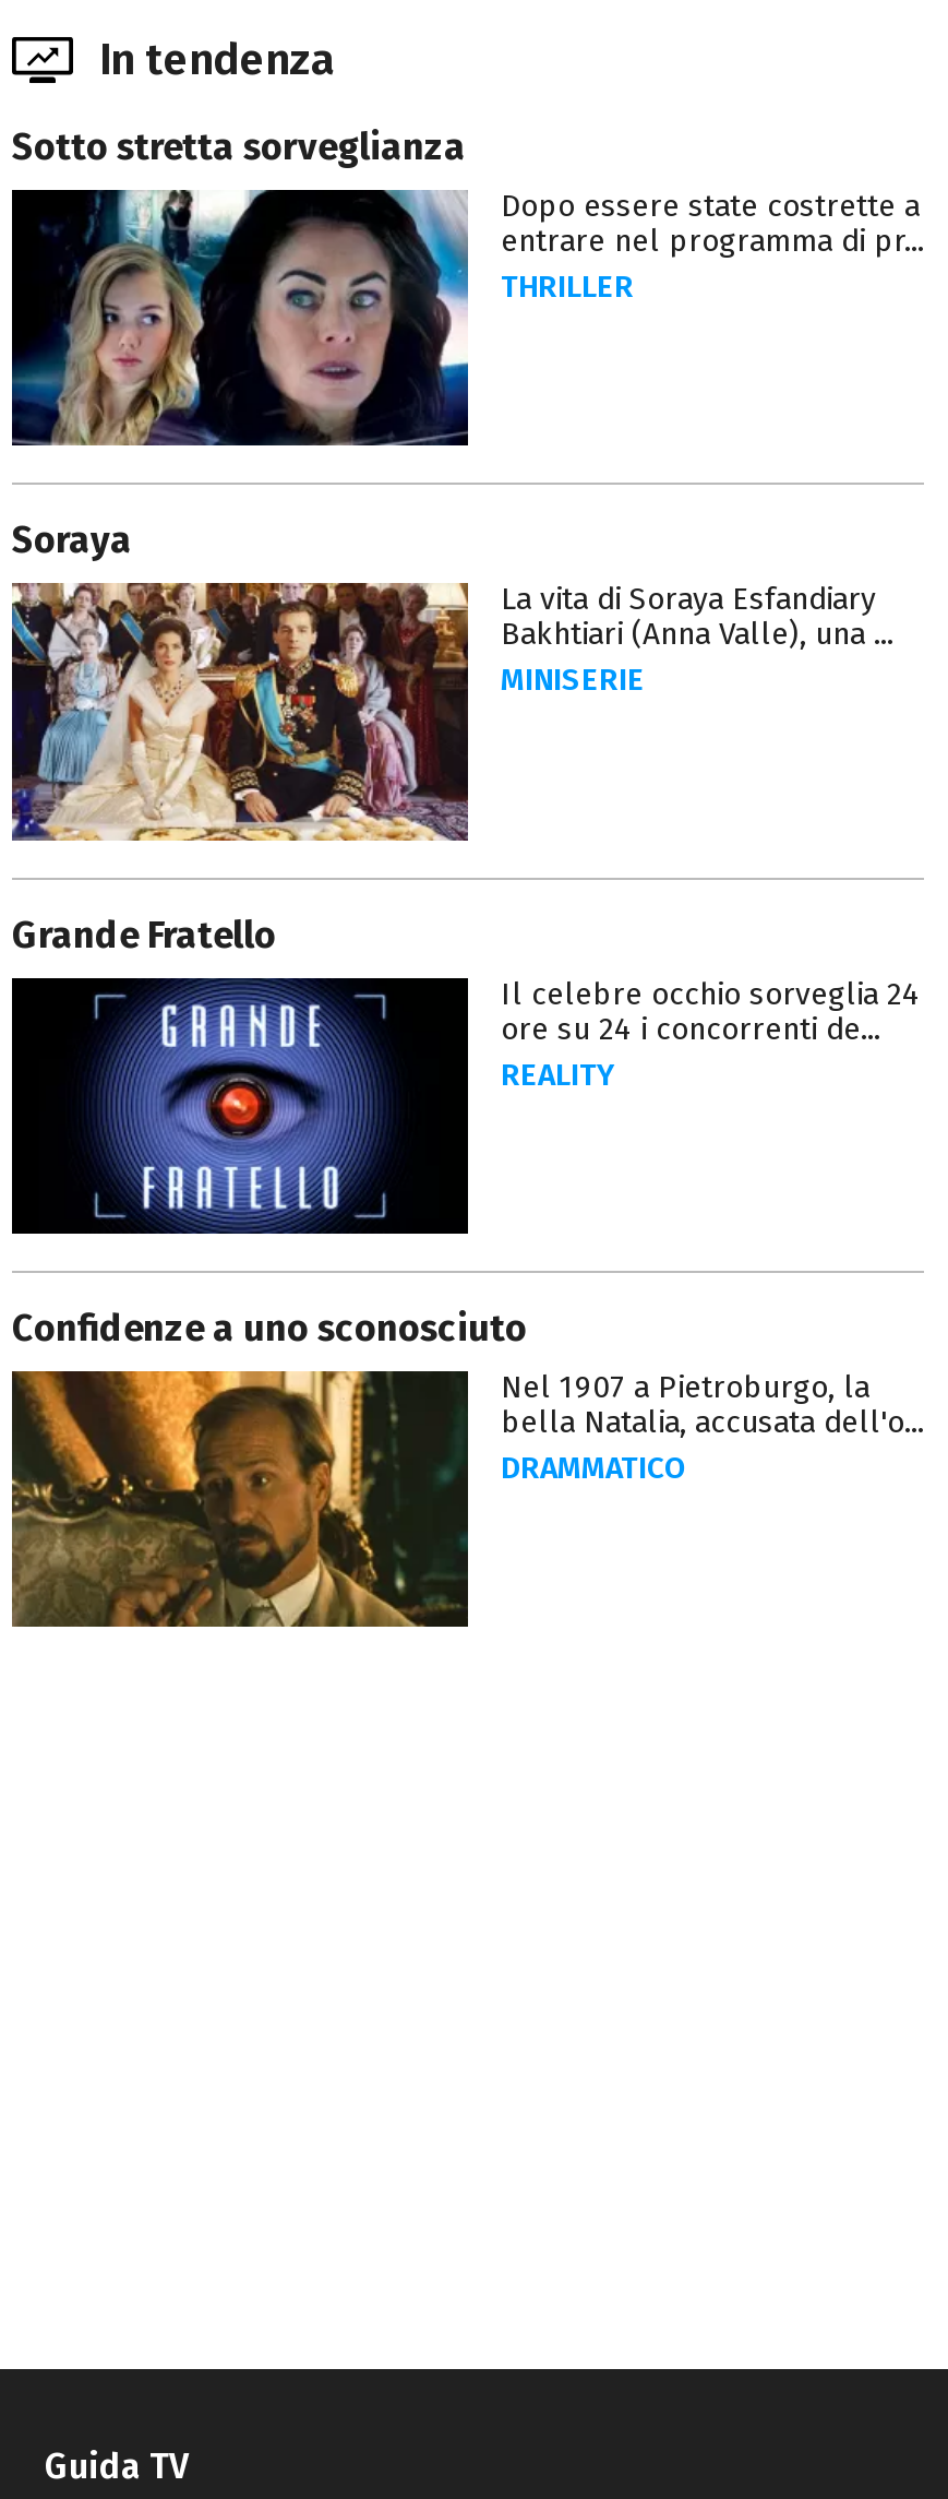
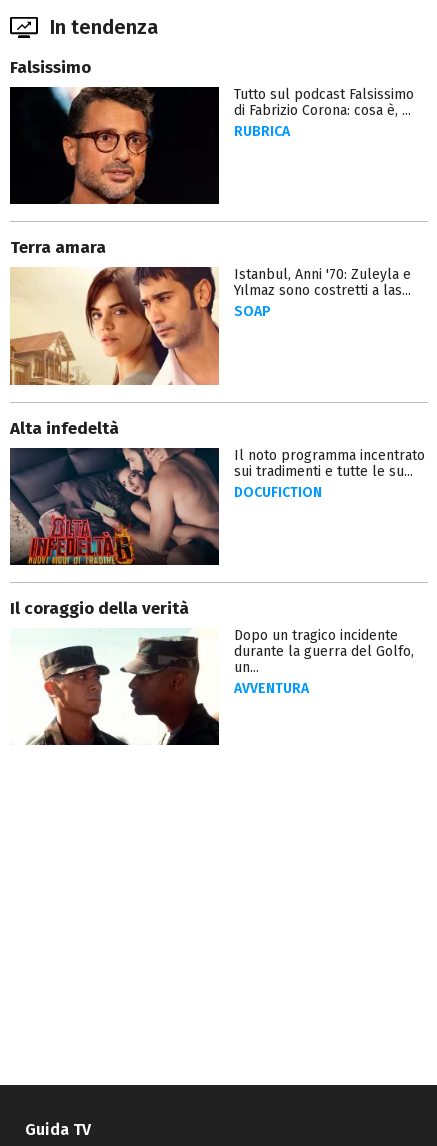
- [image]
- Sotto stretta sorveglianza
- Dopo essere state costrette a
- entrare nel programma di pr...
- THRILLER
+ [image]
+ Falsissimo
+ Tutto sul podcast Falsissimo
+ di Fabrizio Corona: cosa è, ...
+ RUBRICA

- [image]
- Soraya
- La vita di Soraya Esfandiary
- Bakhtiari (Anna Valle), una ...
- MINISERIE
+ [image]
+ Terra amara
+ Istanbul, Anni '70: Zuleyla e
+ Yılmaz sono costretti a las...
+ SOAP

- [image]
- Grande Fratello
- Il celebre occhio sorveglia 24
- ore su 24 i concorrenti de...
- REALITY
+ [image]
+ Alta infedeltà
+ Il noto programma incentrato
+ sui tradimenti e tutte le su...
+ DOCUFICTION

- [image]
- Confidenze a uno sconosciuto
- Nel 1907 a Pietroburgo, la
- bella Natalia, accusata dell'o...
- DRAMMATICO
+ [image]
+ Il coraggio della verità
+ Dopo un tragico incidente
+ durante la guerra del Golfo,
+ un...
+ AVVENTURA
